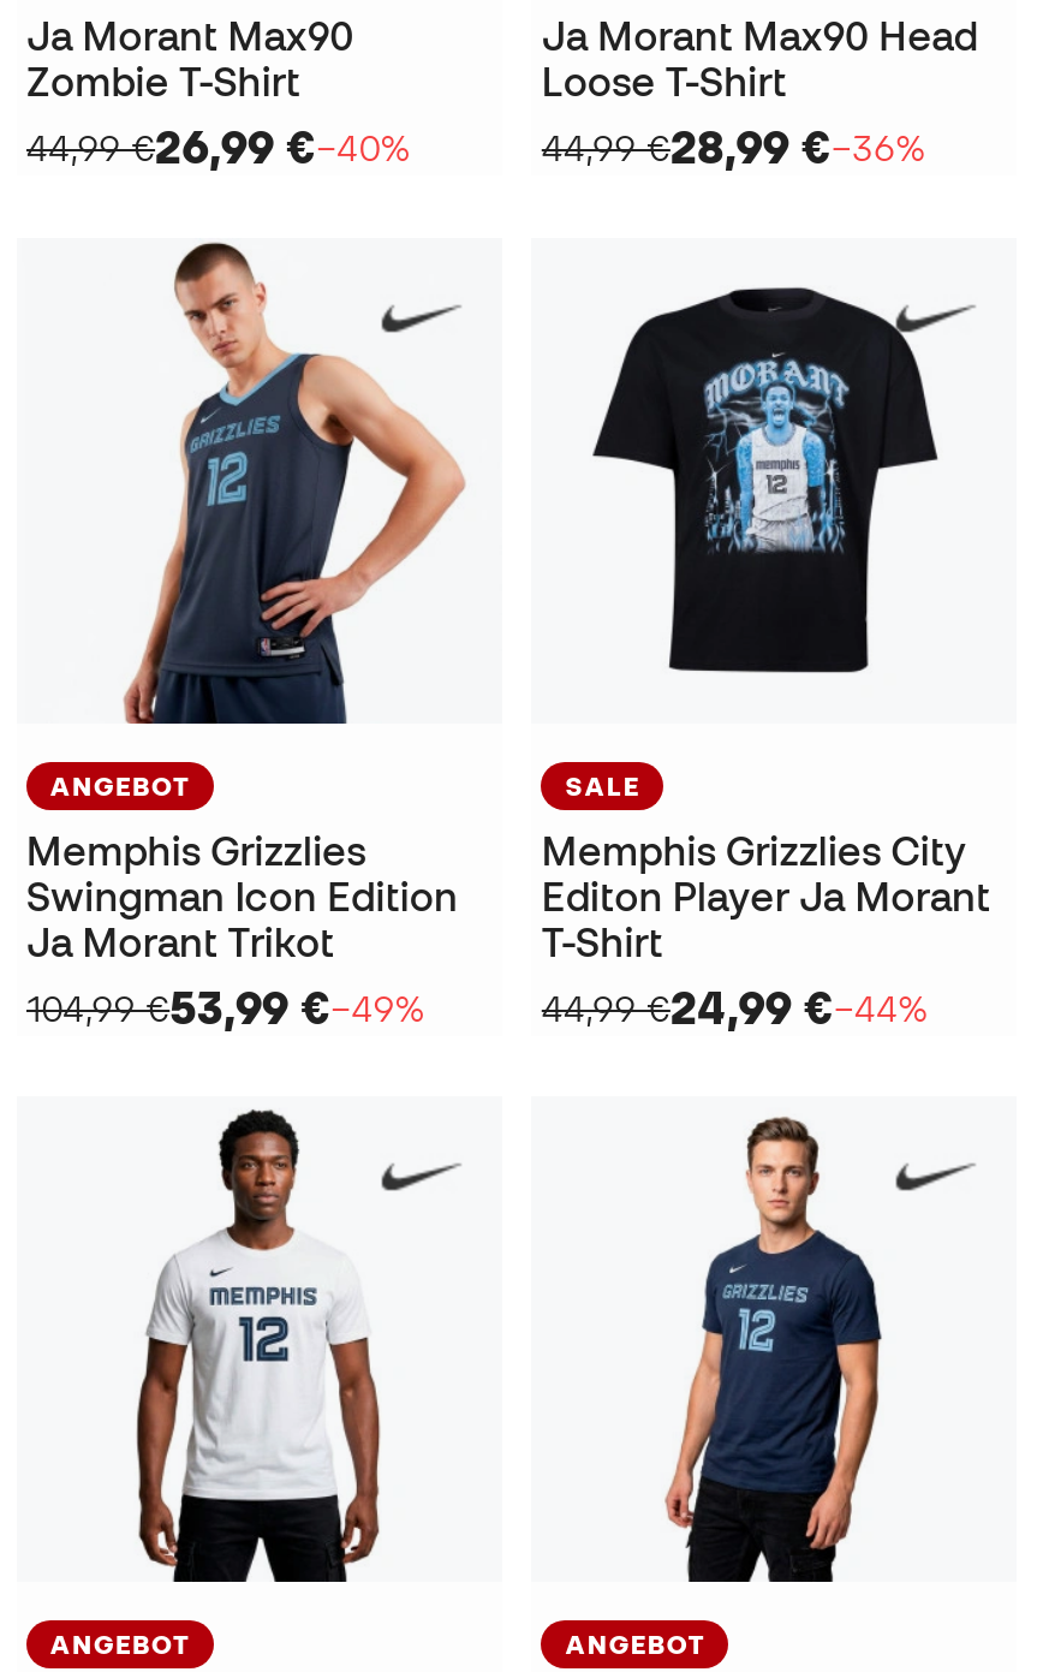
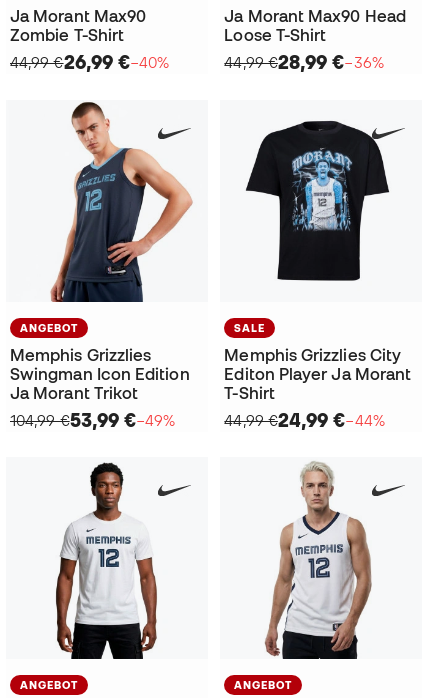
- [image]
+ [image]
